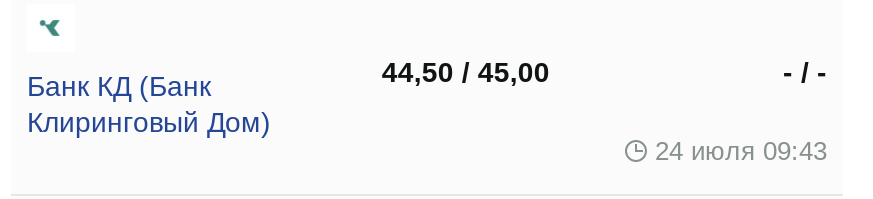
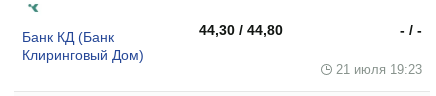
- 44,50 / 45,00
+ 44,30 / 44,80

- 24 июля 09:43
+ 21 июля 19:23
